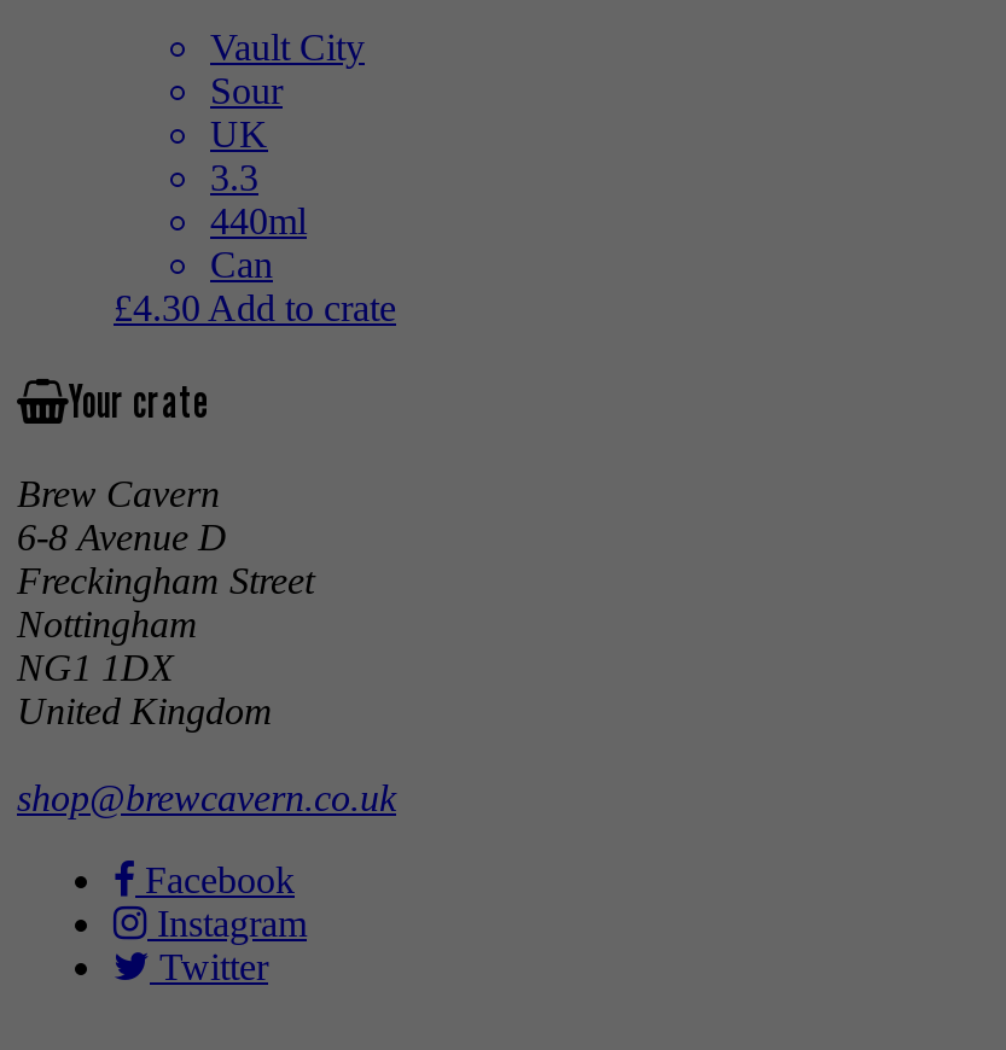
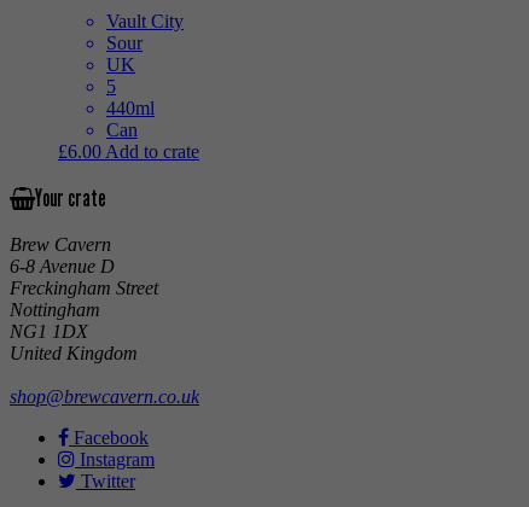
- 3.3
+ 5

- £4.30 Add to crate
+ £6.00 Add to crate
